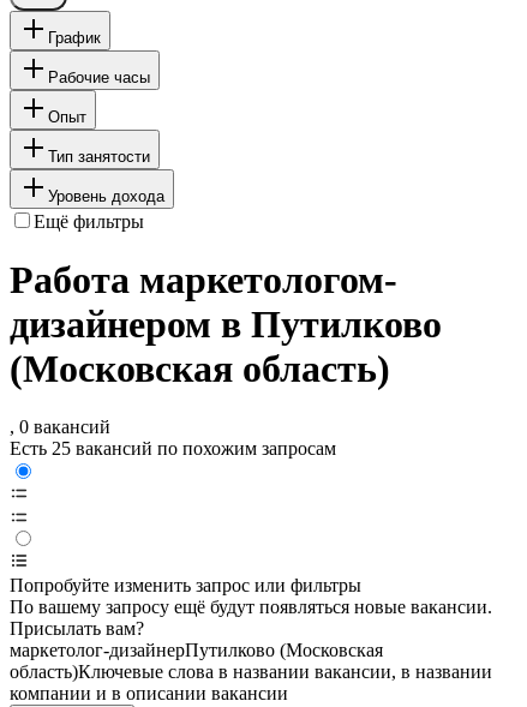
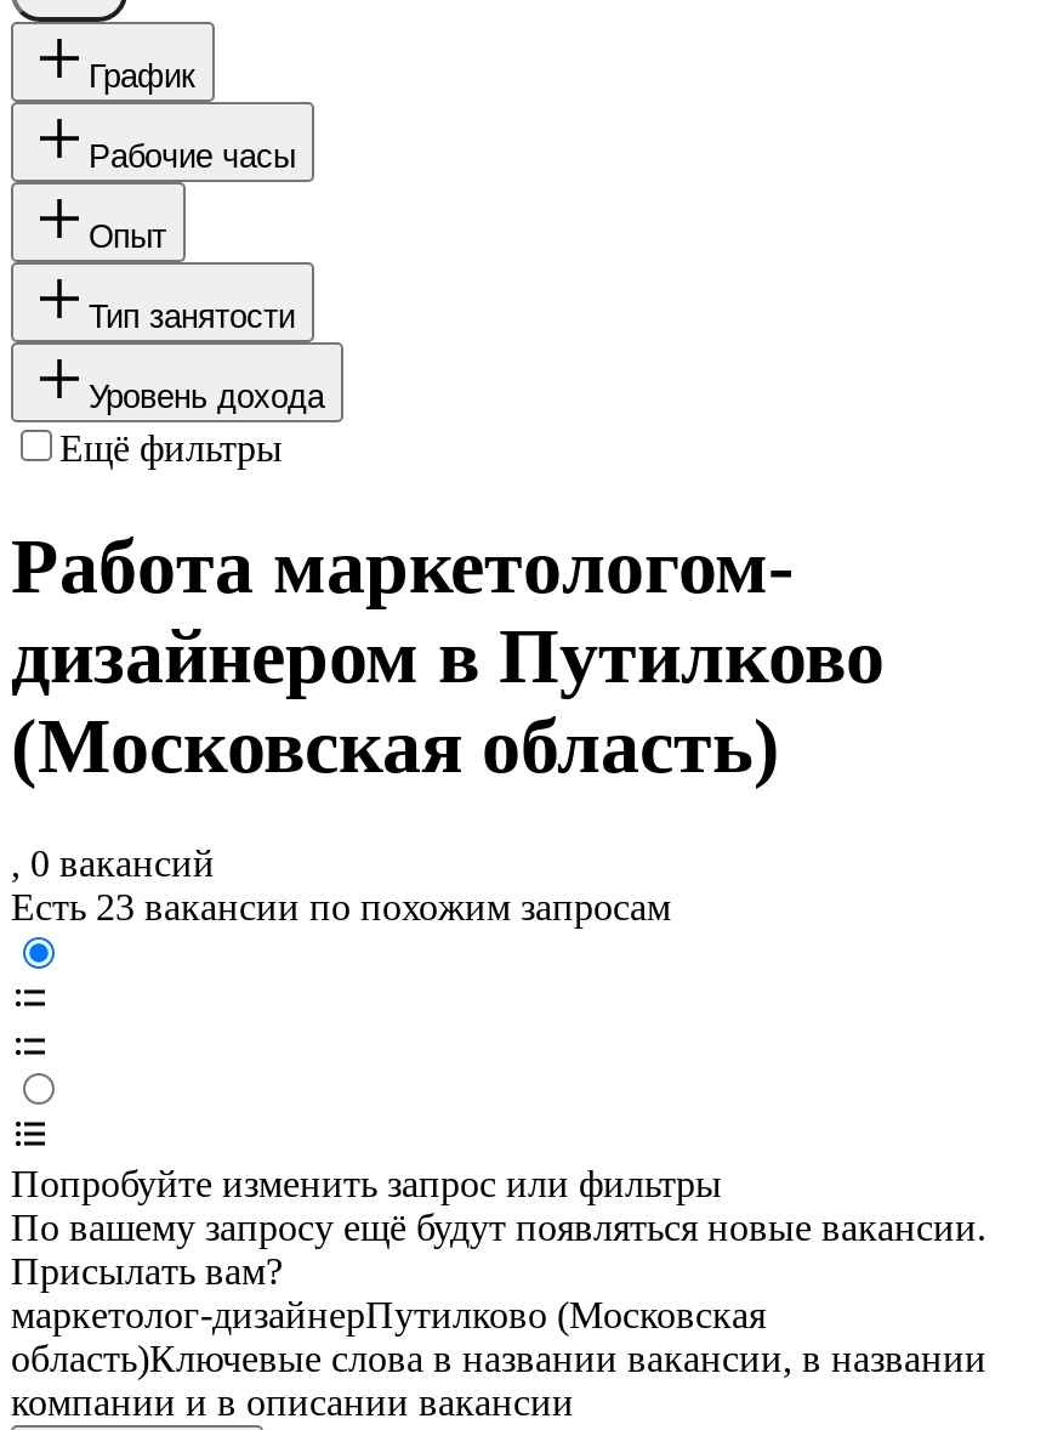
- Есть 25 вакансий по похожим запросам
+ Есть 23 вакансии по похожим запросам
